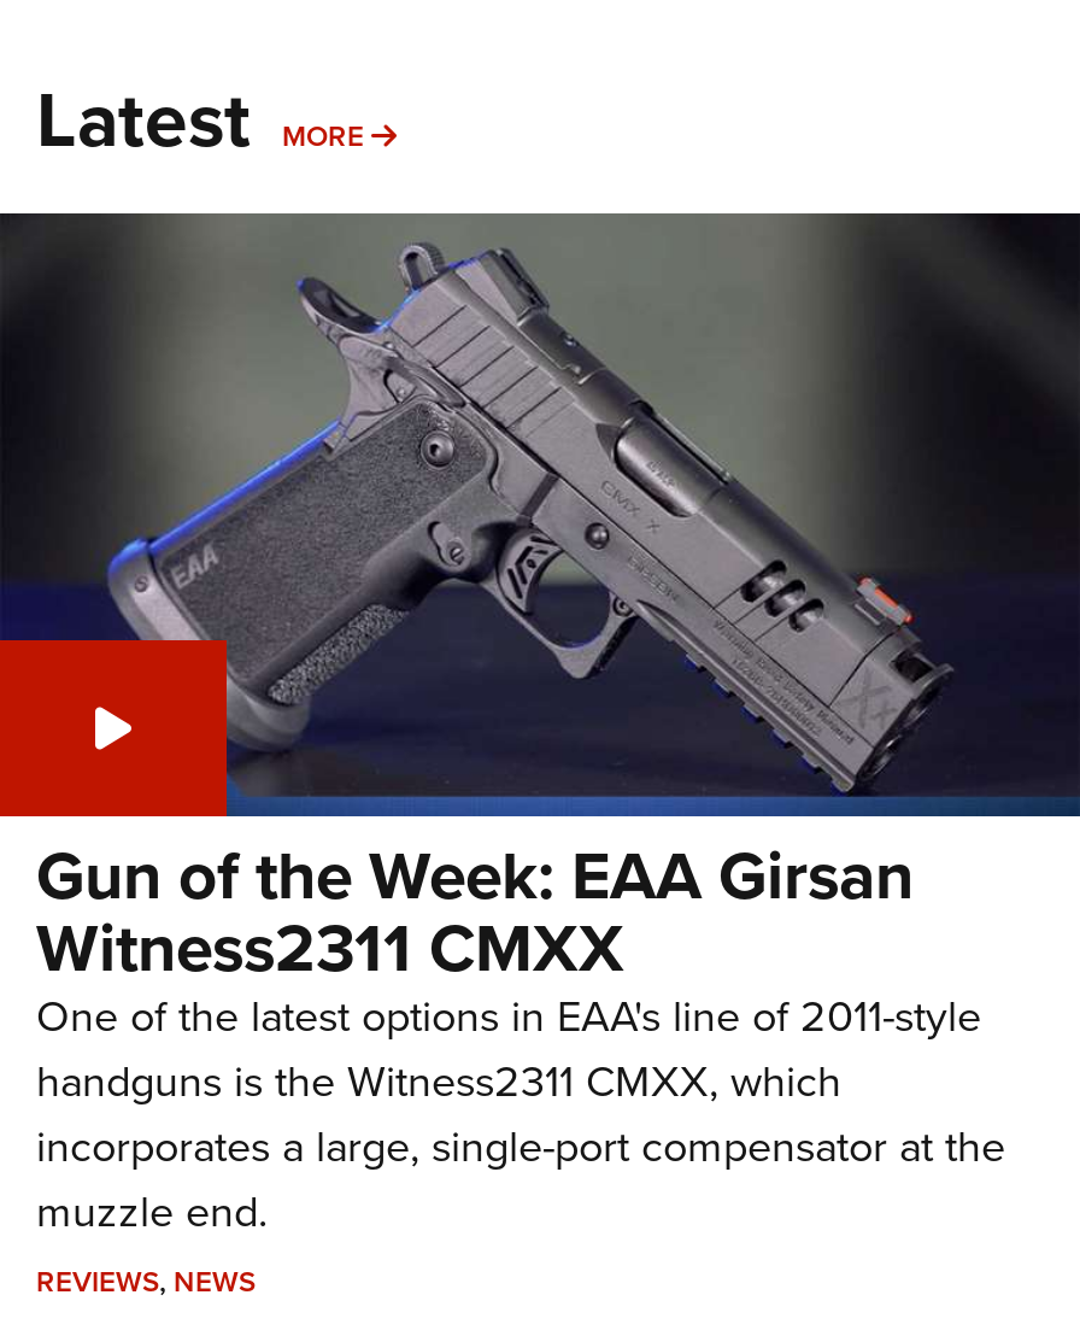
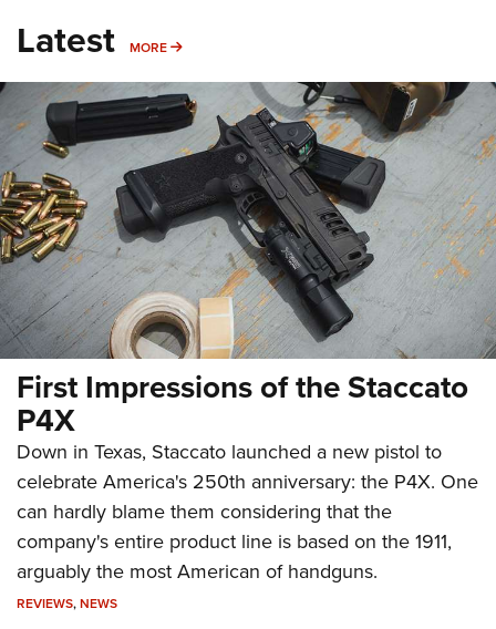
- [image]
- Gun of the Week: EAA Girsan
- Witness2311 CMXX
- One of the latest options in EAA's line of 2011-style
- handguns is the Witness2311 CMXX, which
- incorporates a large, single-port compensator at the
- muzzle end.
+ [image]
+ First Impressions of the Staccato
+ P4X
+ Down in Texas, Staccato launched a new pistol to
+ celebrate America's 250th anniversary: the P4X. One
+ can hardly blame them considering that the
+ company's entire product line is based on the 1911,
+ arguably the most American of handguns.
